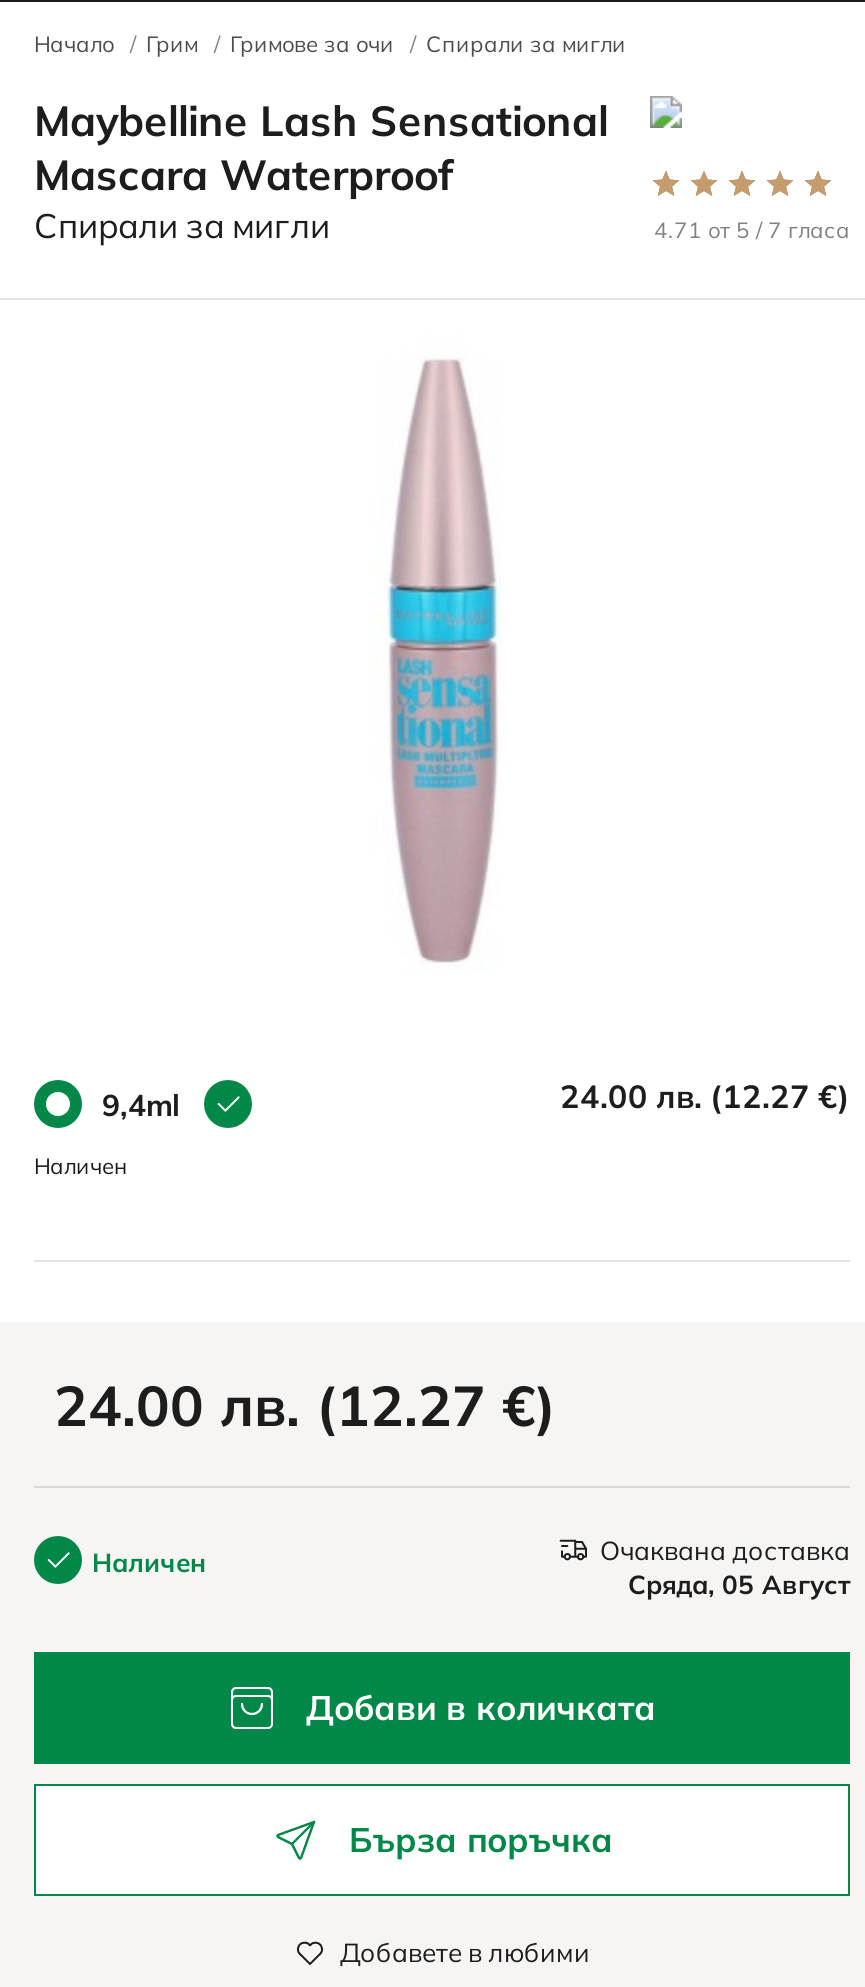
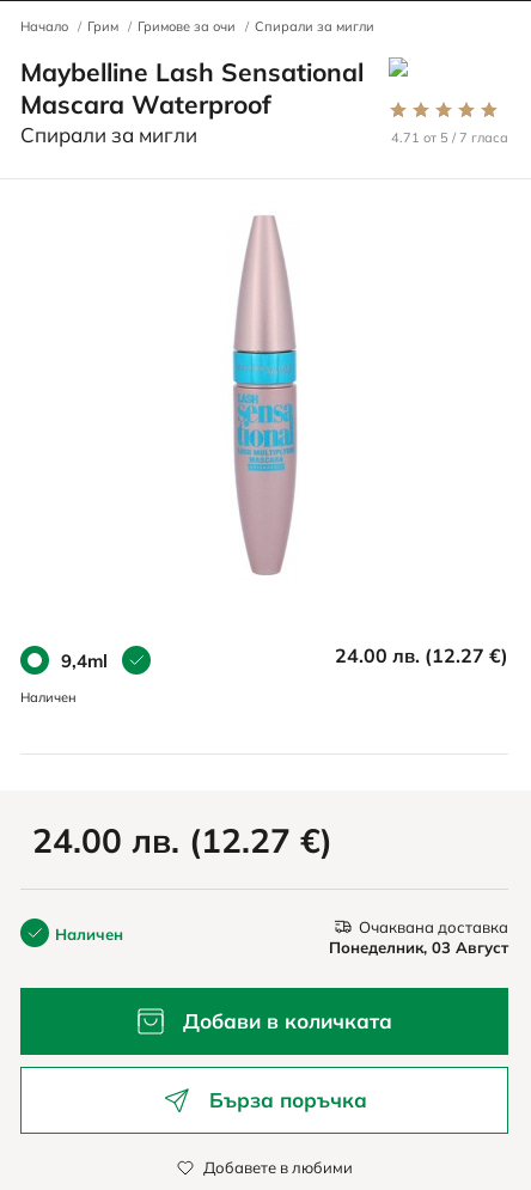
- Сряда, 05 Август
+ Понеделник, 03 Август
